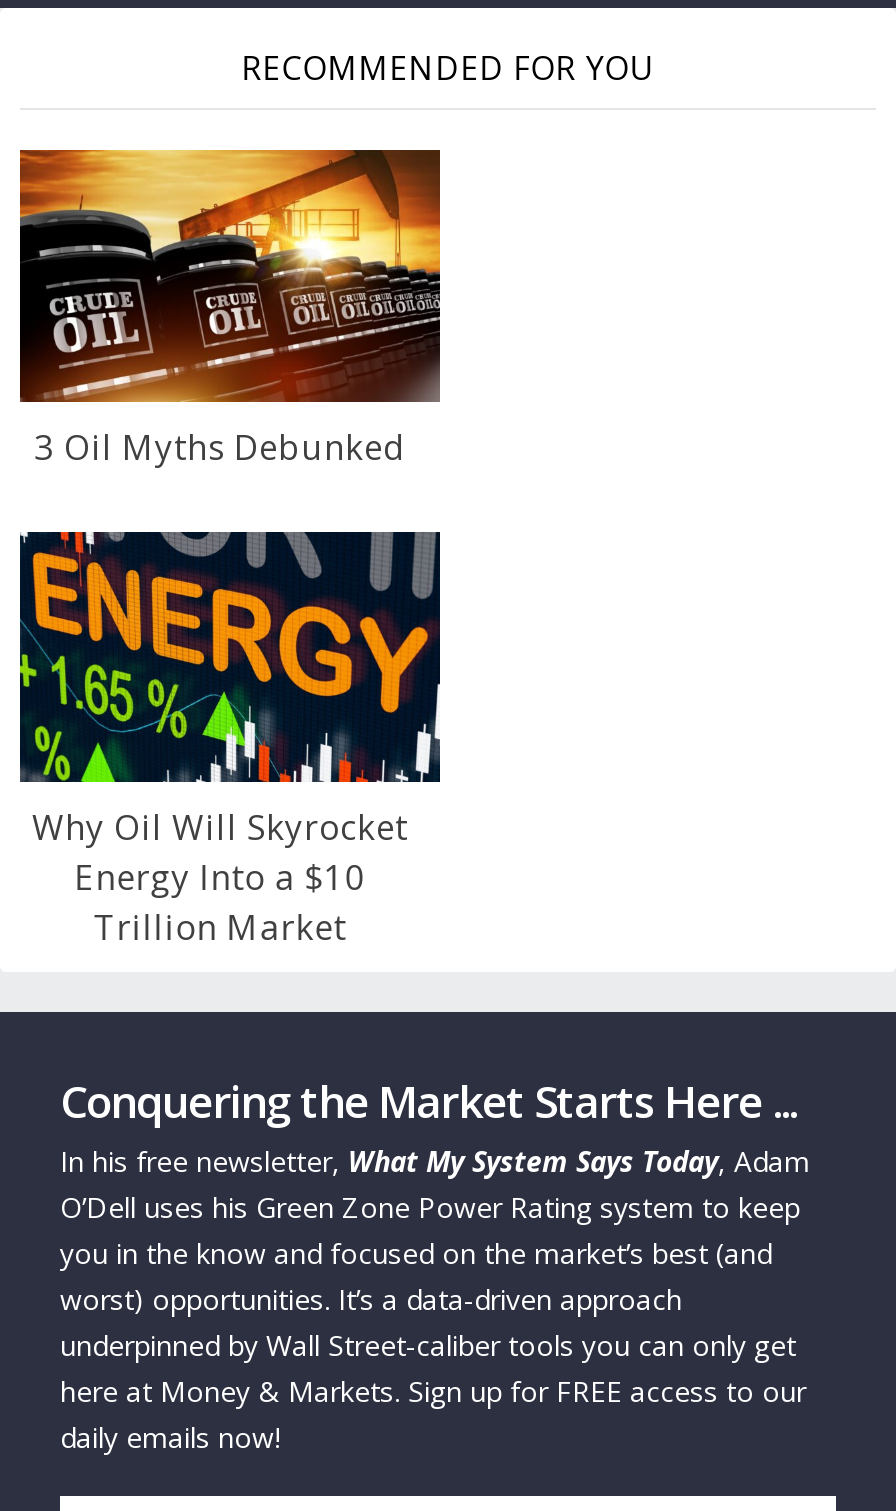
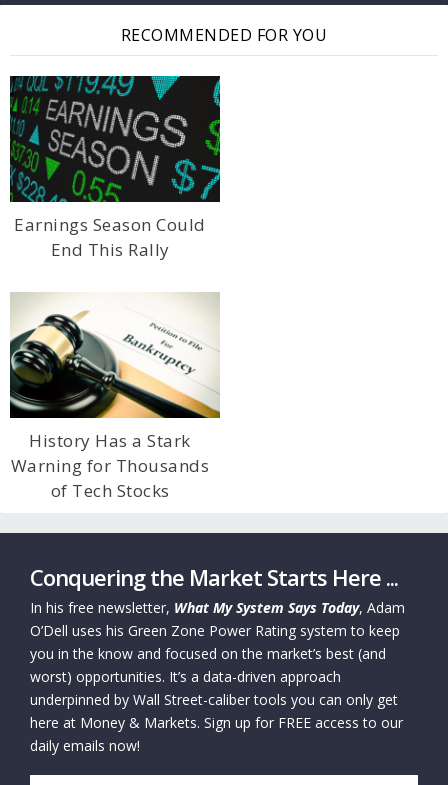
- [image]
- 3 Oil Myths Debunked
+ [image]
+ Earnings Season Could
+ End This Rally

- [image]
- Why Oil Will Skyrocket
- Energy Into a $10
- Trillion Market
+ [image]
+ History Has a Stark
+ Warning for Thousands
+ of Tech Stocks
